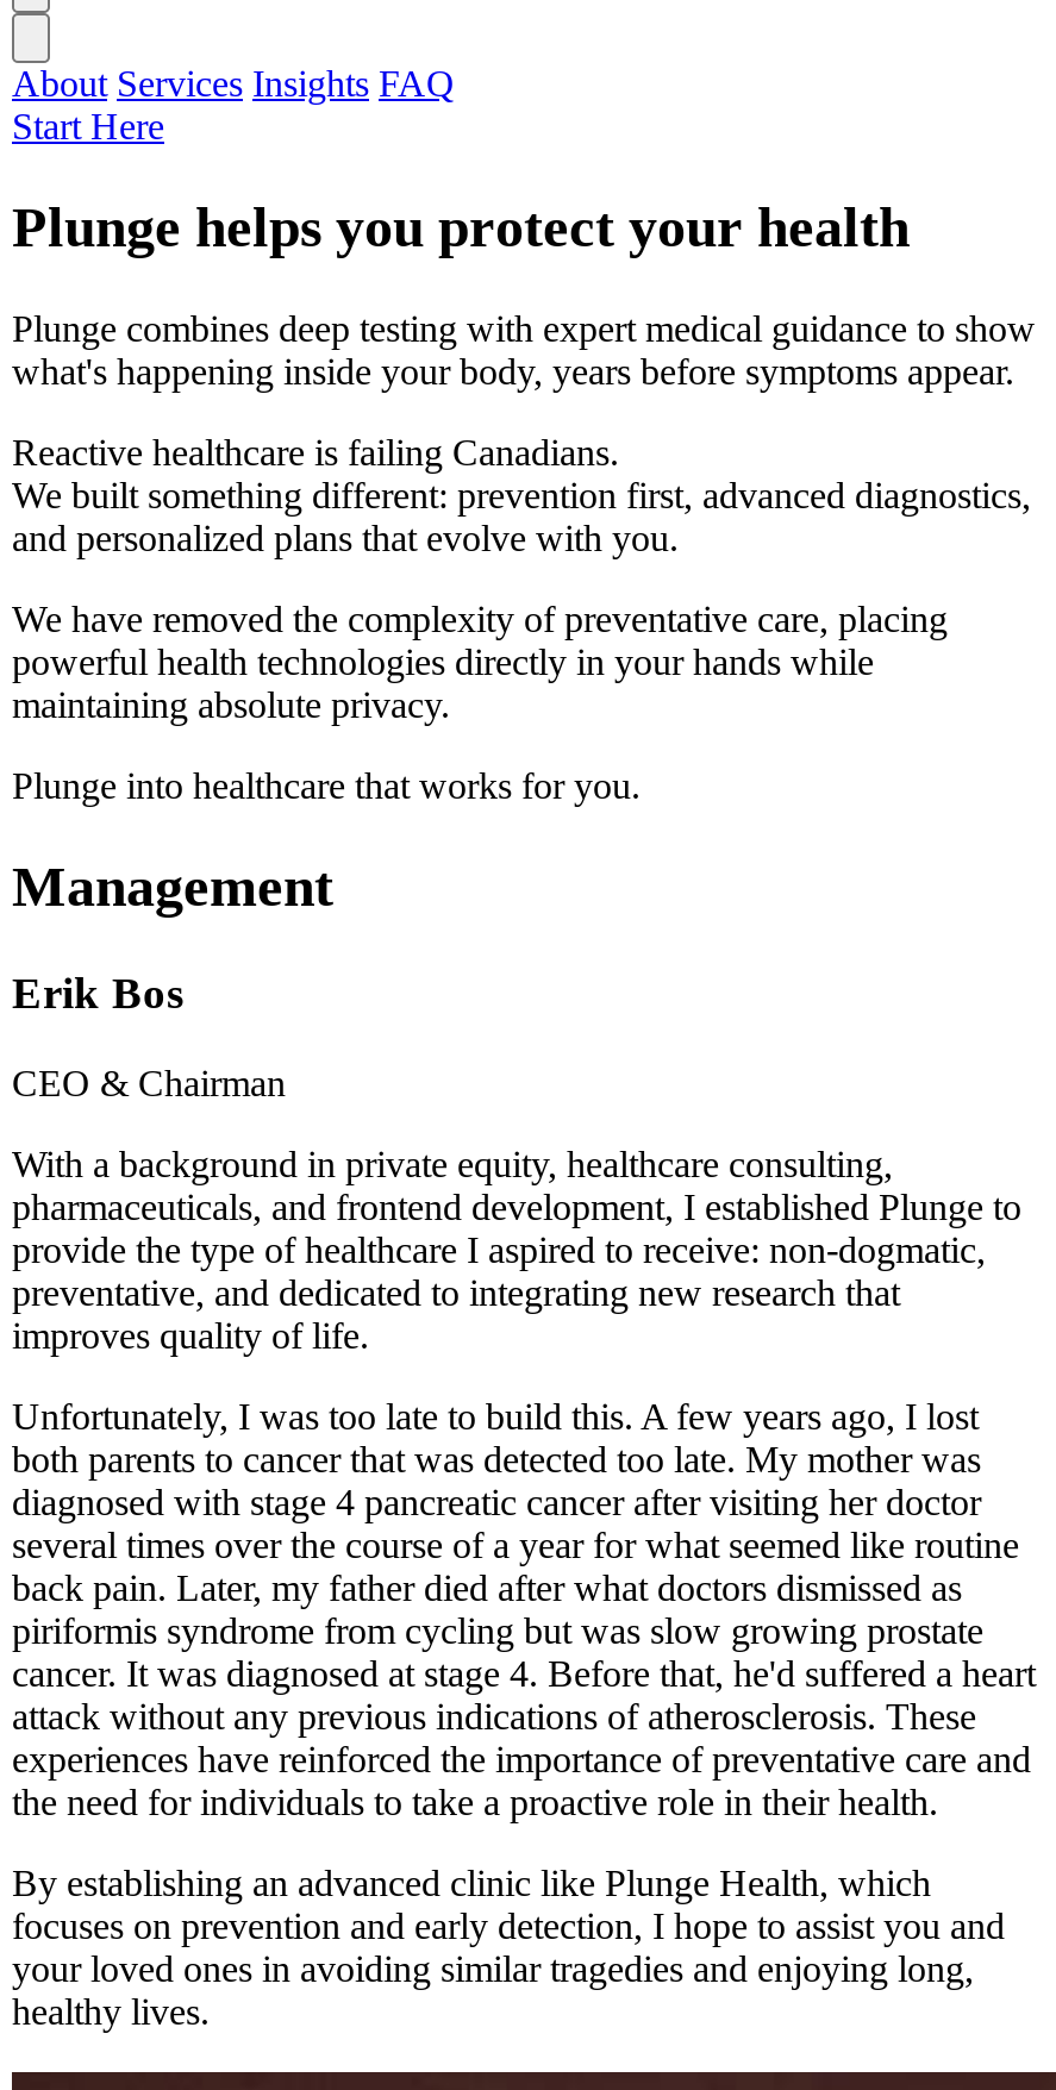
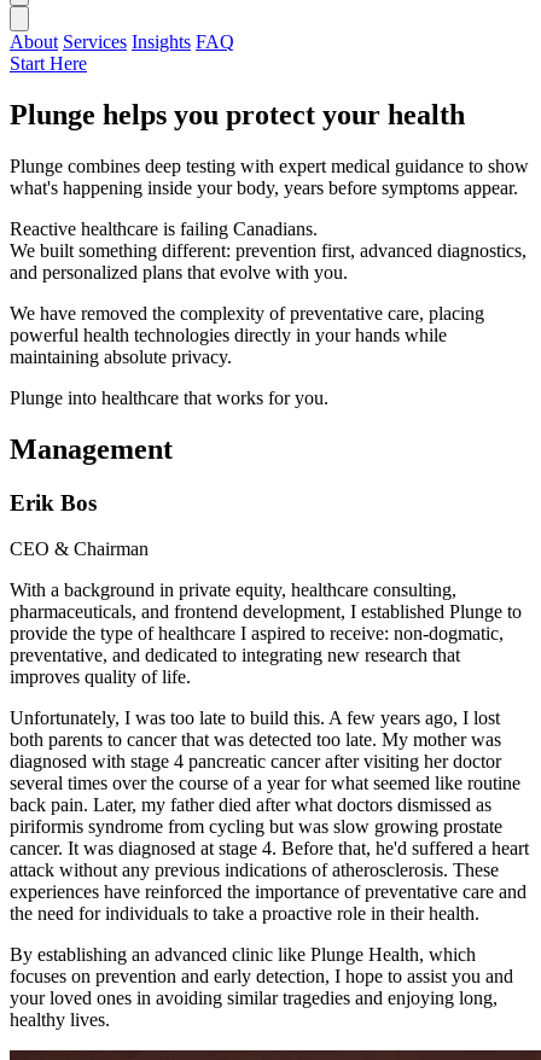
- Plunge helps you transformyour health
+ Plunge helps you protectyour health
